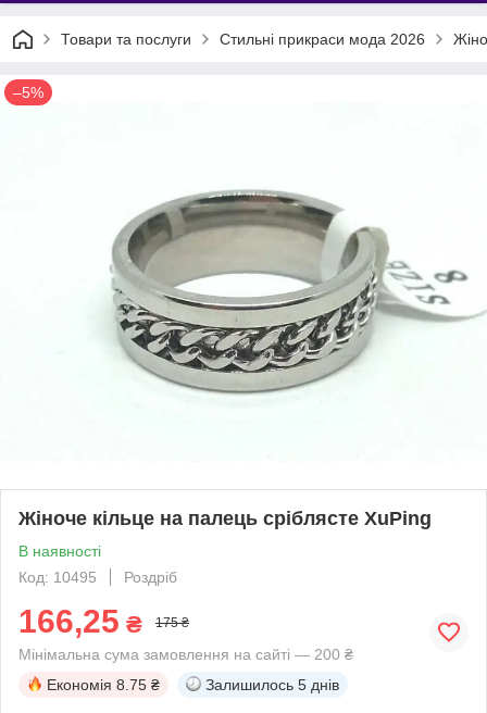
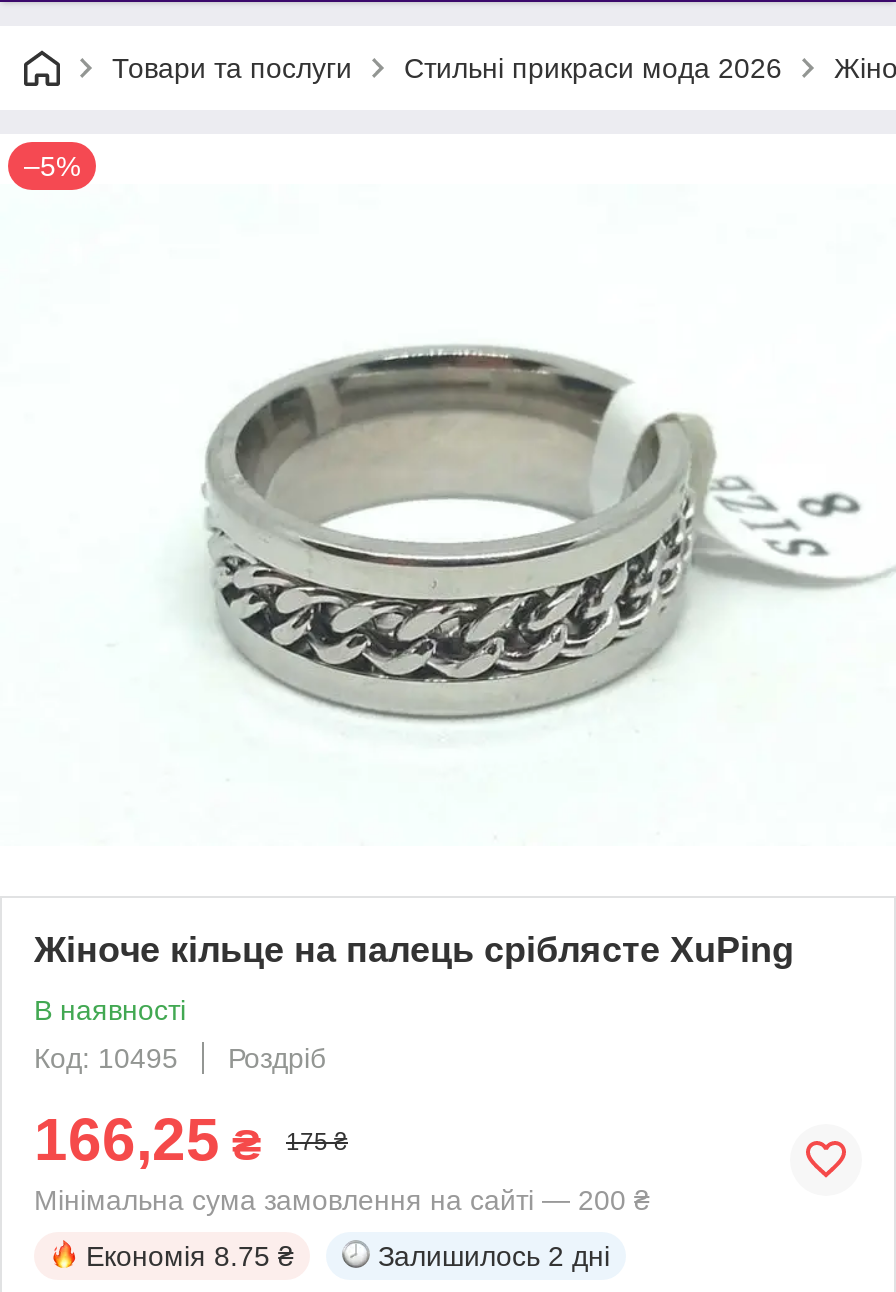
- Залишилось 5 днів
+ Залишилось 2 дні
